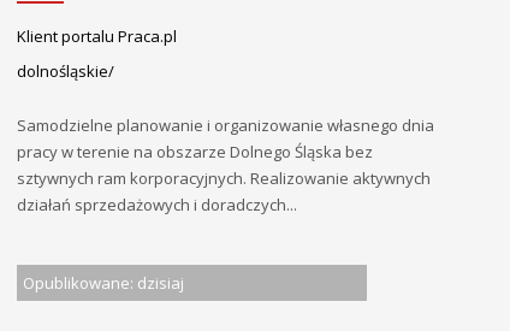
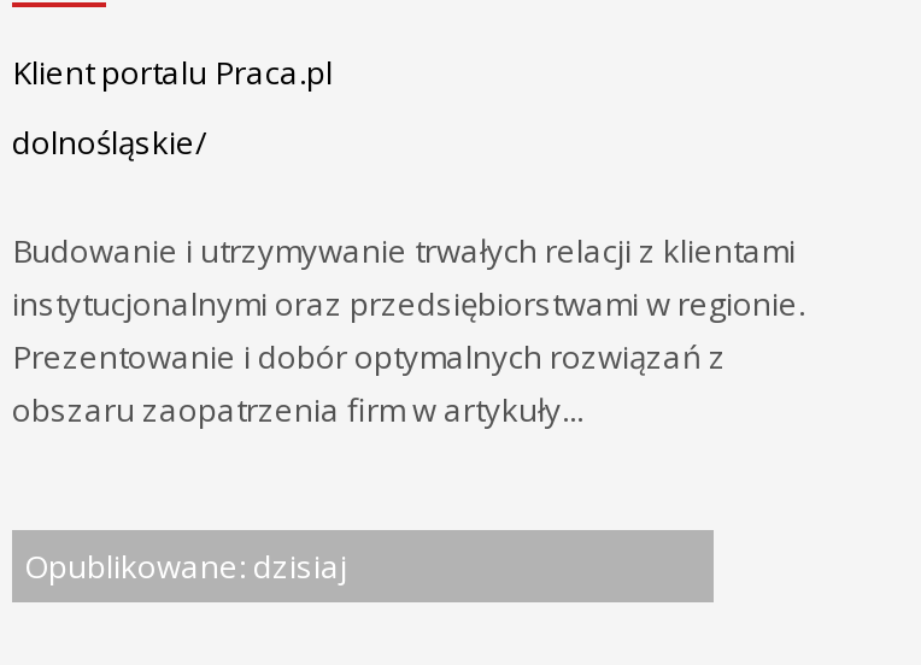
- Samodzielne planowanie i organizowanie własnego dnia
- pracy w terenie na obszarze Dolnego Śląska bez
- sztywnych ram korporacyjnych. Realizowanie aktywnych
- działań sprzedażowych i doradczych...
+ Budowanie i utrzymywanie trwałych relacji z klientami
+ instytucjonalnymi oraz przedsiębiorstwami w regionie.
+ Prezentowanie i dobór optymalnych rozwiązań z
+ obszaru zaopatrzenia firm w artykuły...
